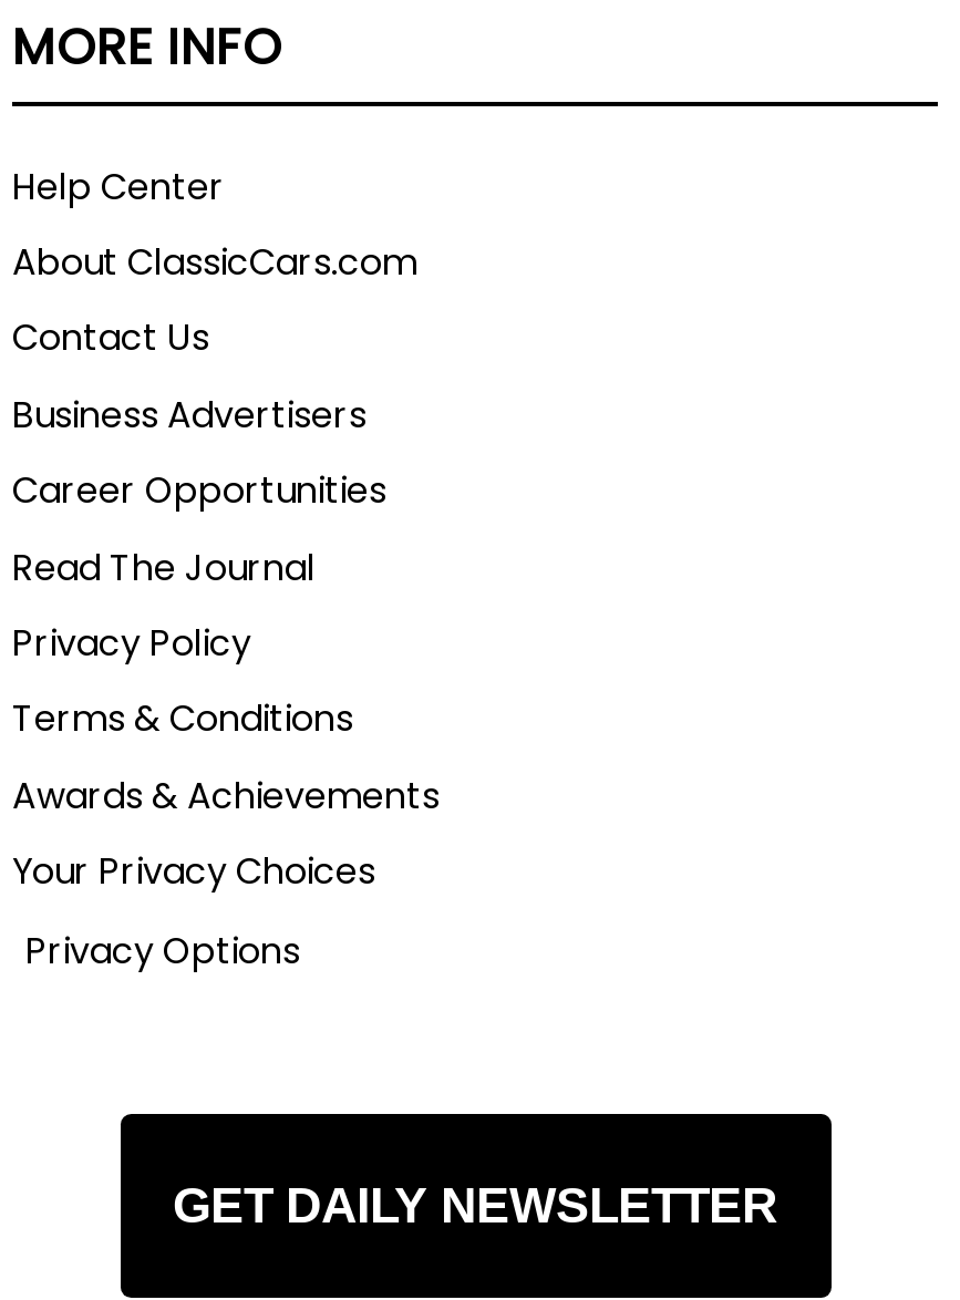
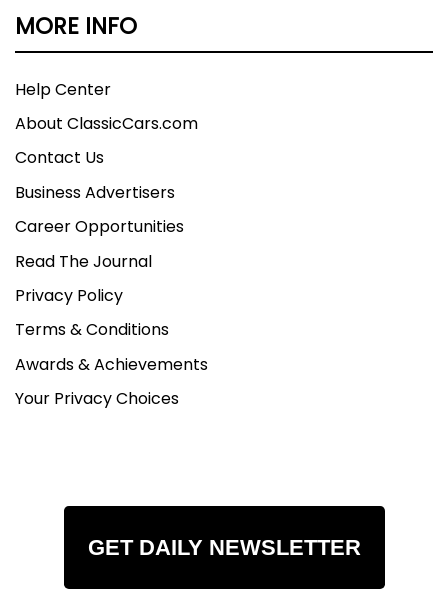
- Privacy Options
